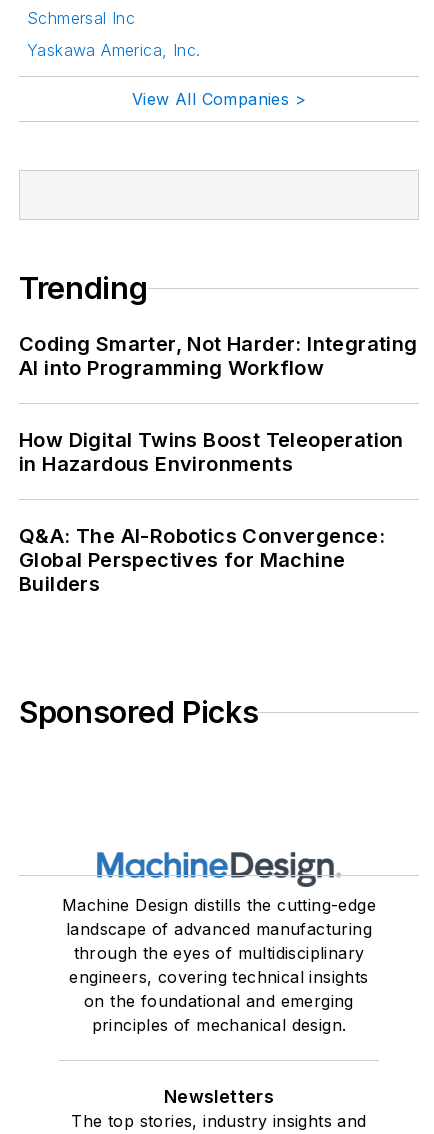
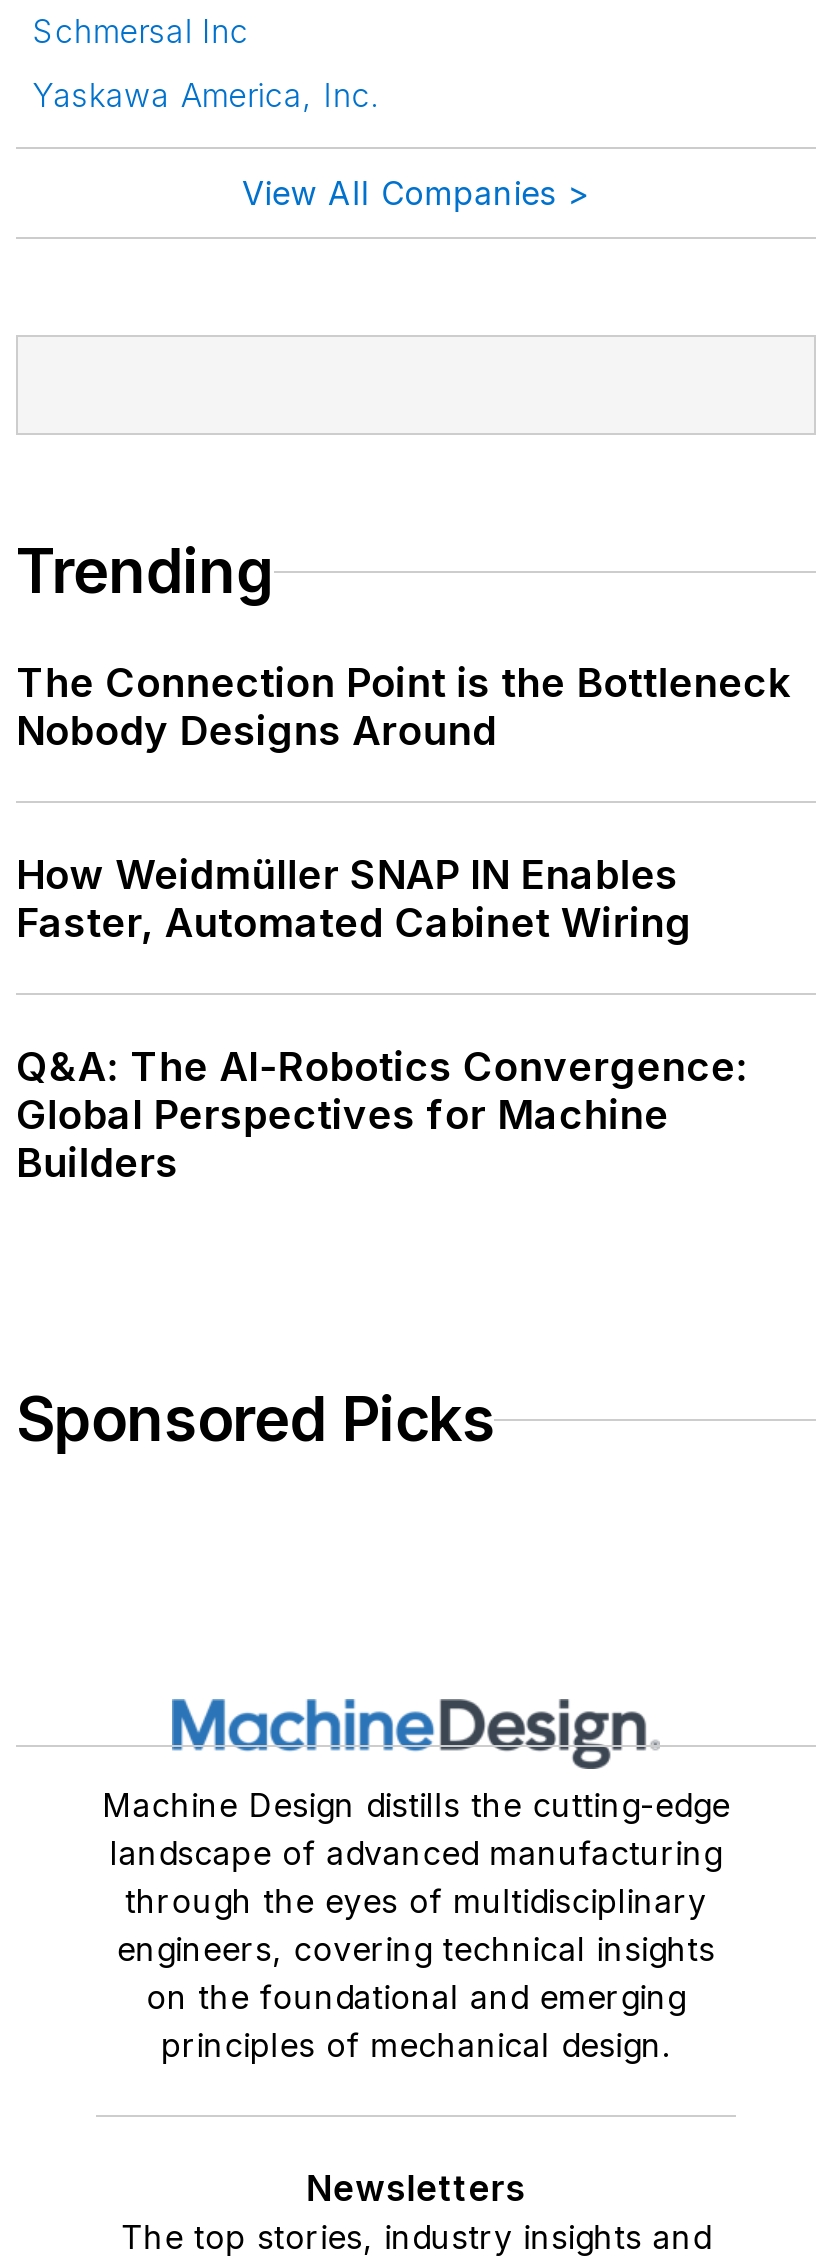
- Coding Smarter, Not Harder: Integrating
- AI into Programming Workflow
+ The Connection Point is the Bottleneck
+ Nobody Designs Around

- How Digital Twins Boost Teleoperation
- in Hazardous Environments
+ How Weidmüller SNAP IN Enables
+ Faster, Automated Cabinet Wiring
